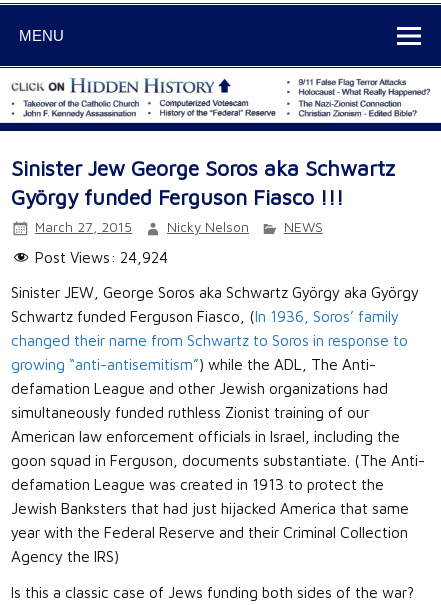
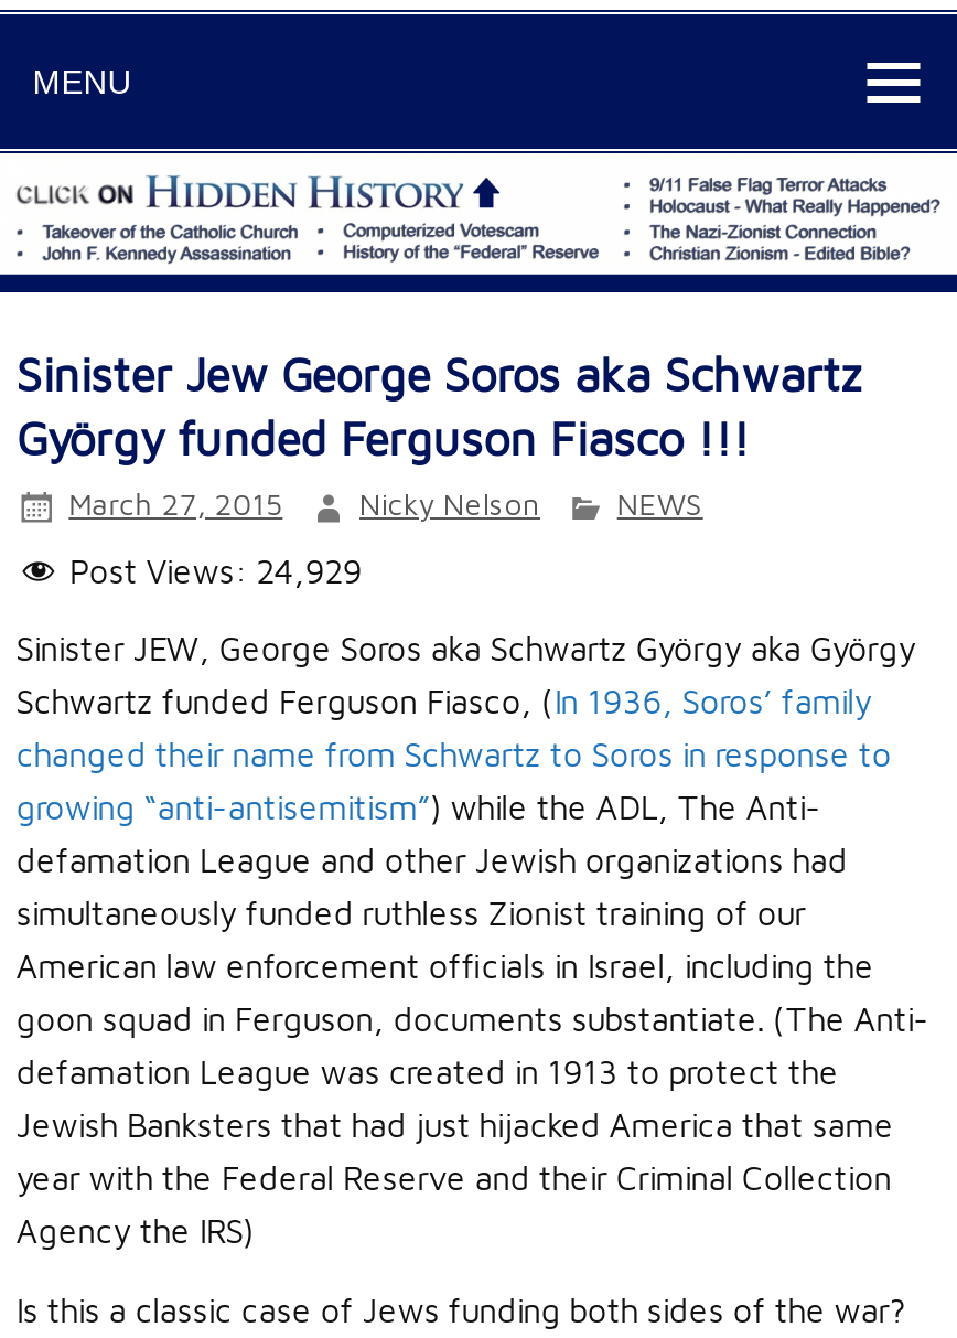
- Post Views: 24,924
+ Post Views: 24,929
